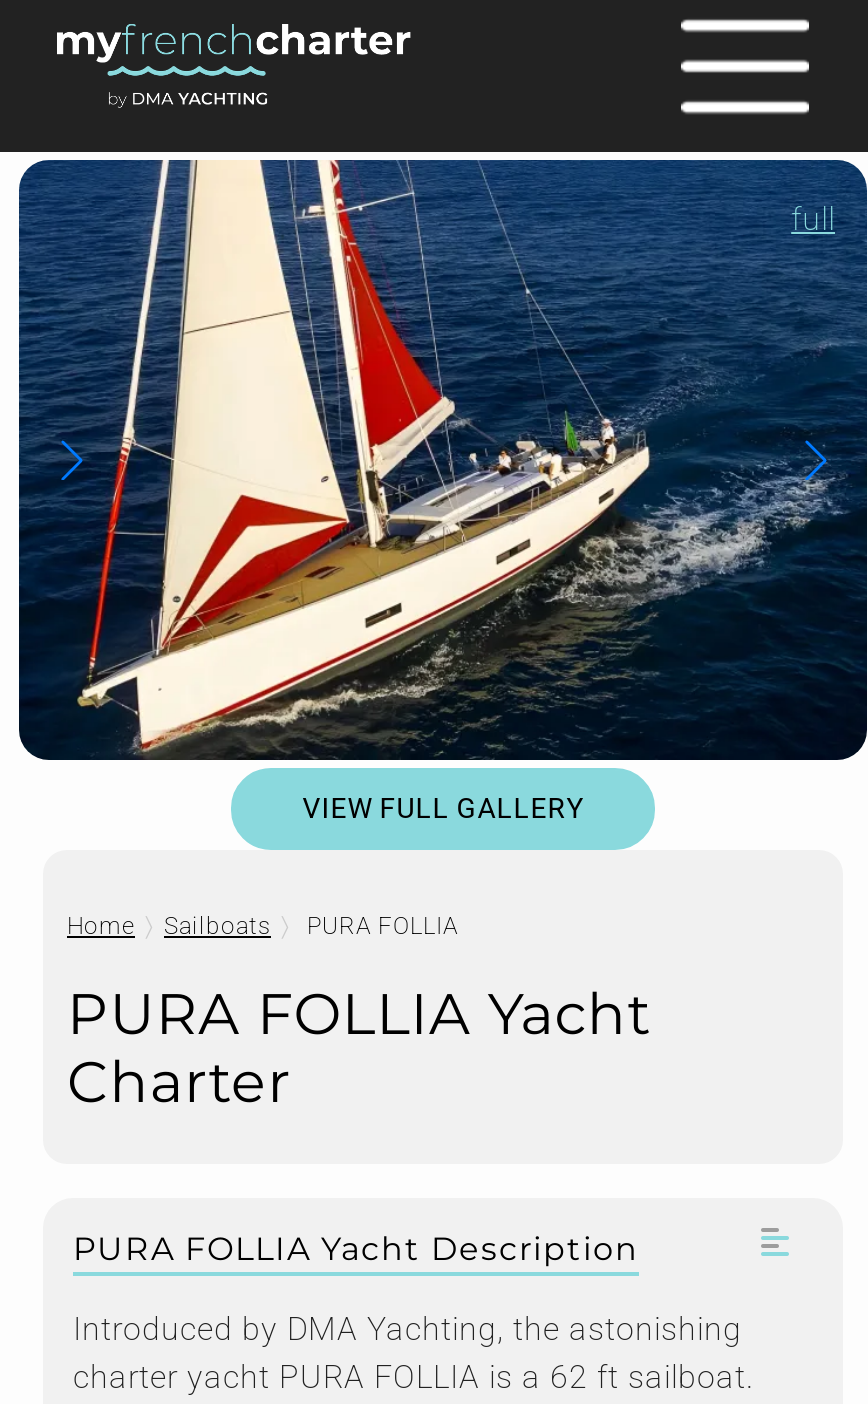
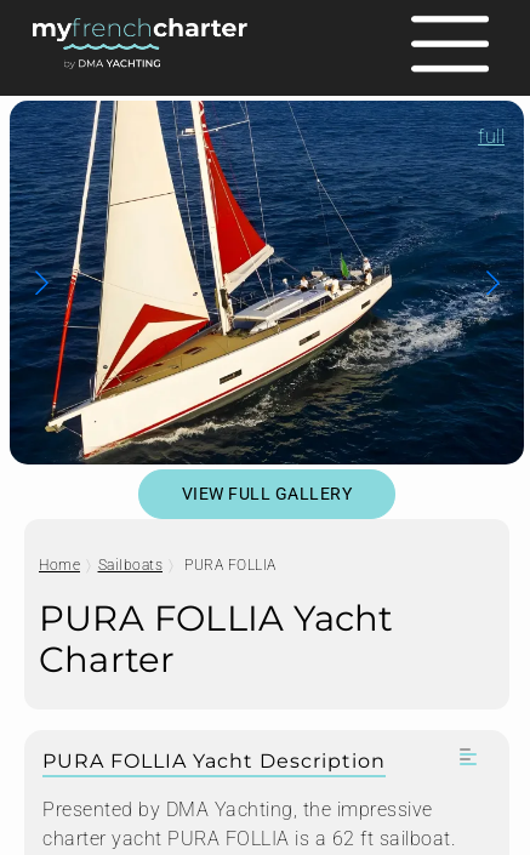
- Introduced by DMA Yachting, the astonishing
+ Presented by DMA Yachting, the impressive
